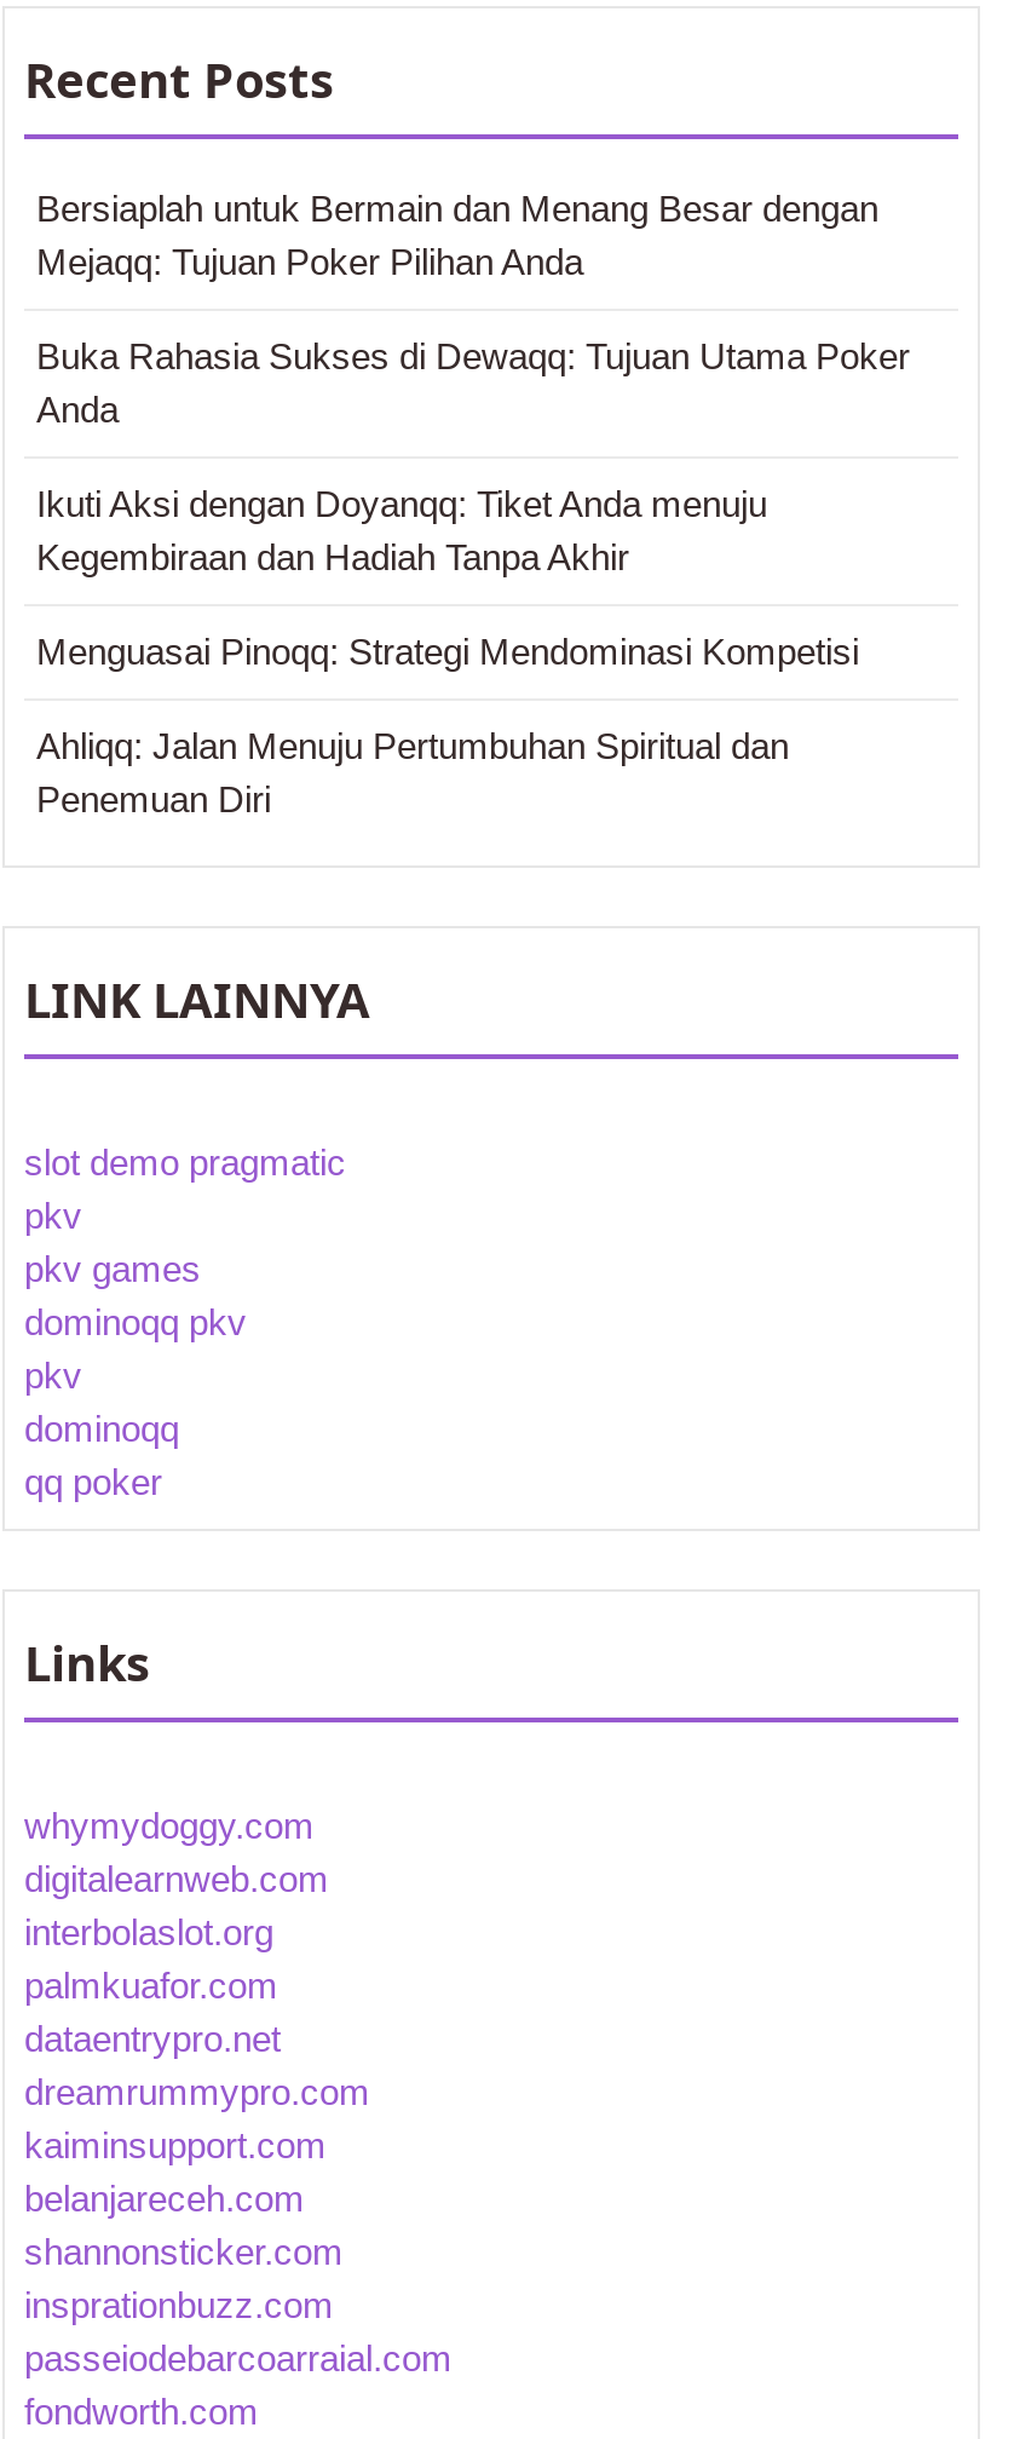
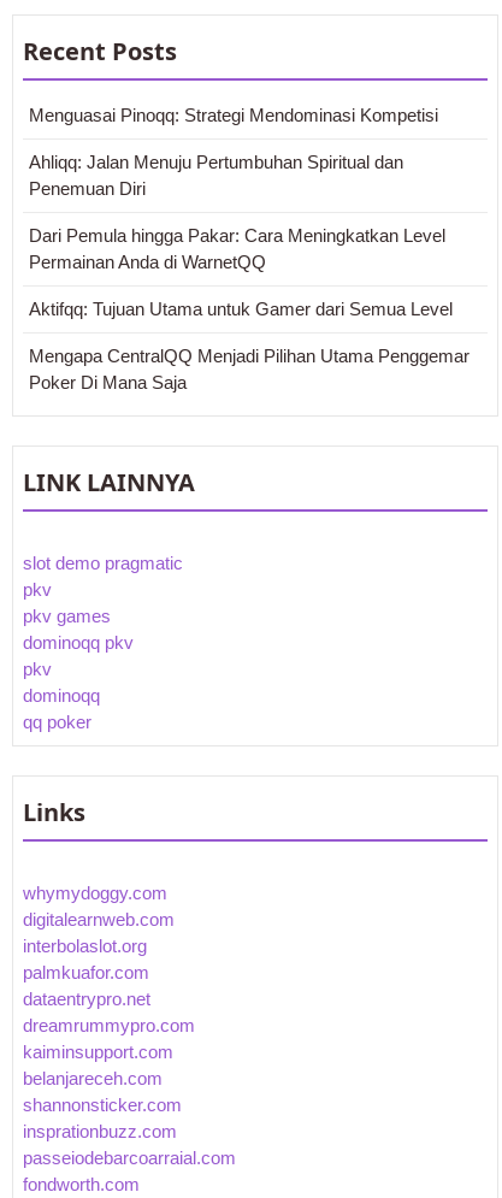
- Bersiaplah untuk Bermain dan Menang Besar dengan
- Mejaqq: Tujuan Poker Pilihan Anda
- Buka Rahasia Sukses di Dewaqq: Tujuan Utama Poker
- Anda
- Ikuti Aksi dengan Doyanqq: Tiket Anda menuju
- Kegembiraan dan Hadiah Tanpa Akhir

moved up: Menguasai Pinoqq: Strategi Mendominasi Kompetisi | Ahliqq: Jalan Menuju Pertumbuhan Spiritual dan | Penemuan Diri

+ Dari Pemula hingga Pakar: Cara Meningkatkan Level
+ Permainan Anda di WarnetQQ
+ Aktifqq: Tujuan Utama untuk Gamer dari Semua Level
+ Mengapa CentralQQ Menjadi Pilihan Utama Penggemar
+ Poker Di Mana Saja
